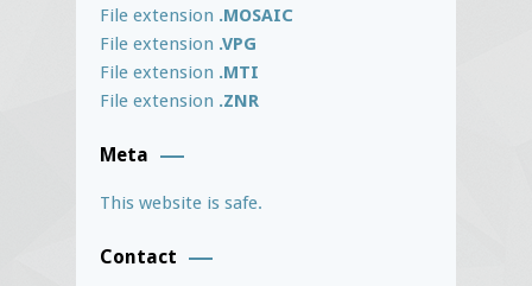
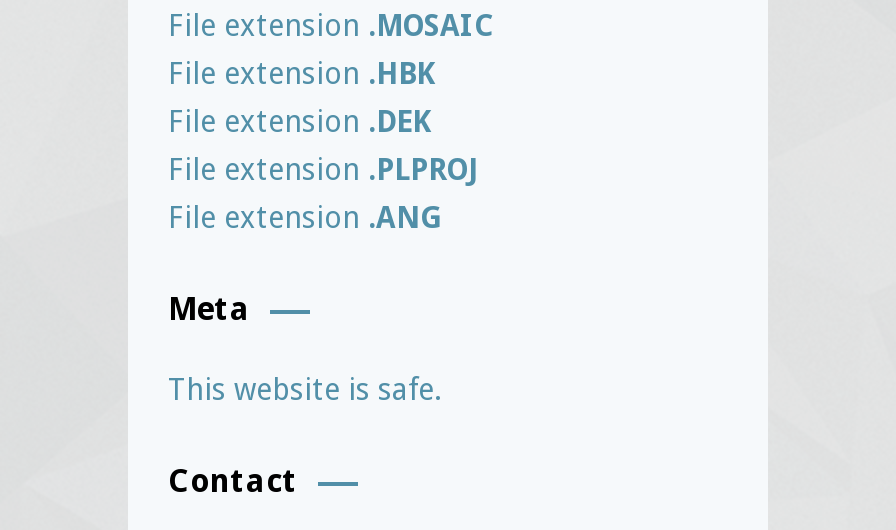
- File extension.VPG
- File extension.MTI
- File extension.ZNR
+ File extension.HBK
+ File extension.DEK
+ File extension.PLPROJ
+ File extension.ANG
